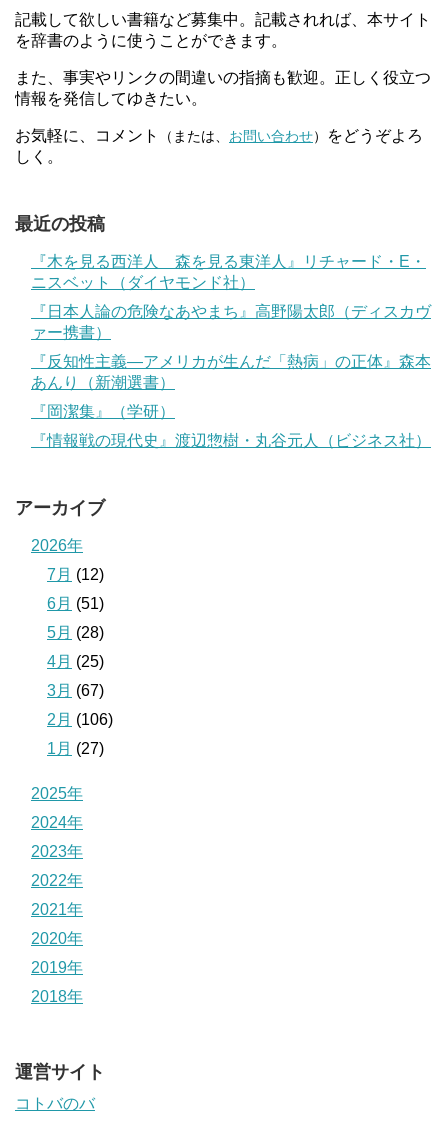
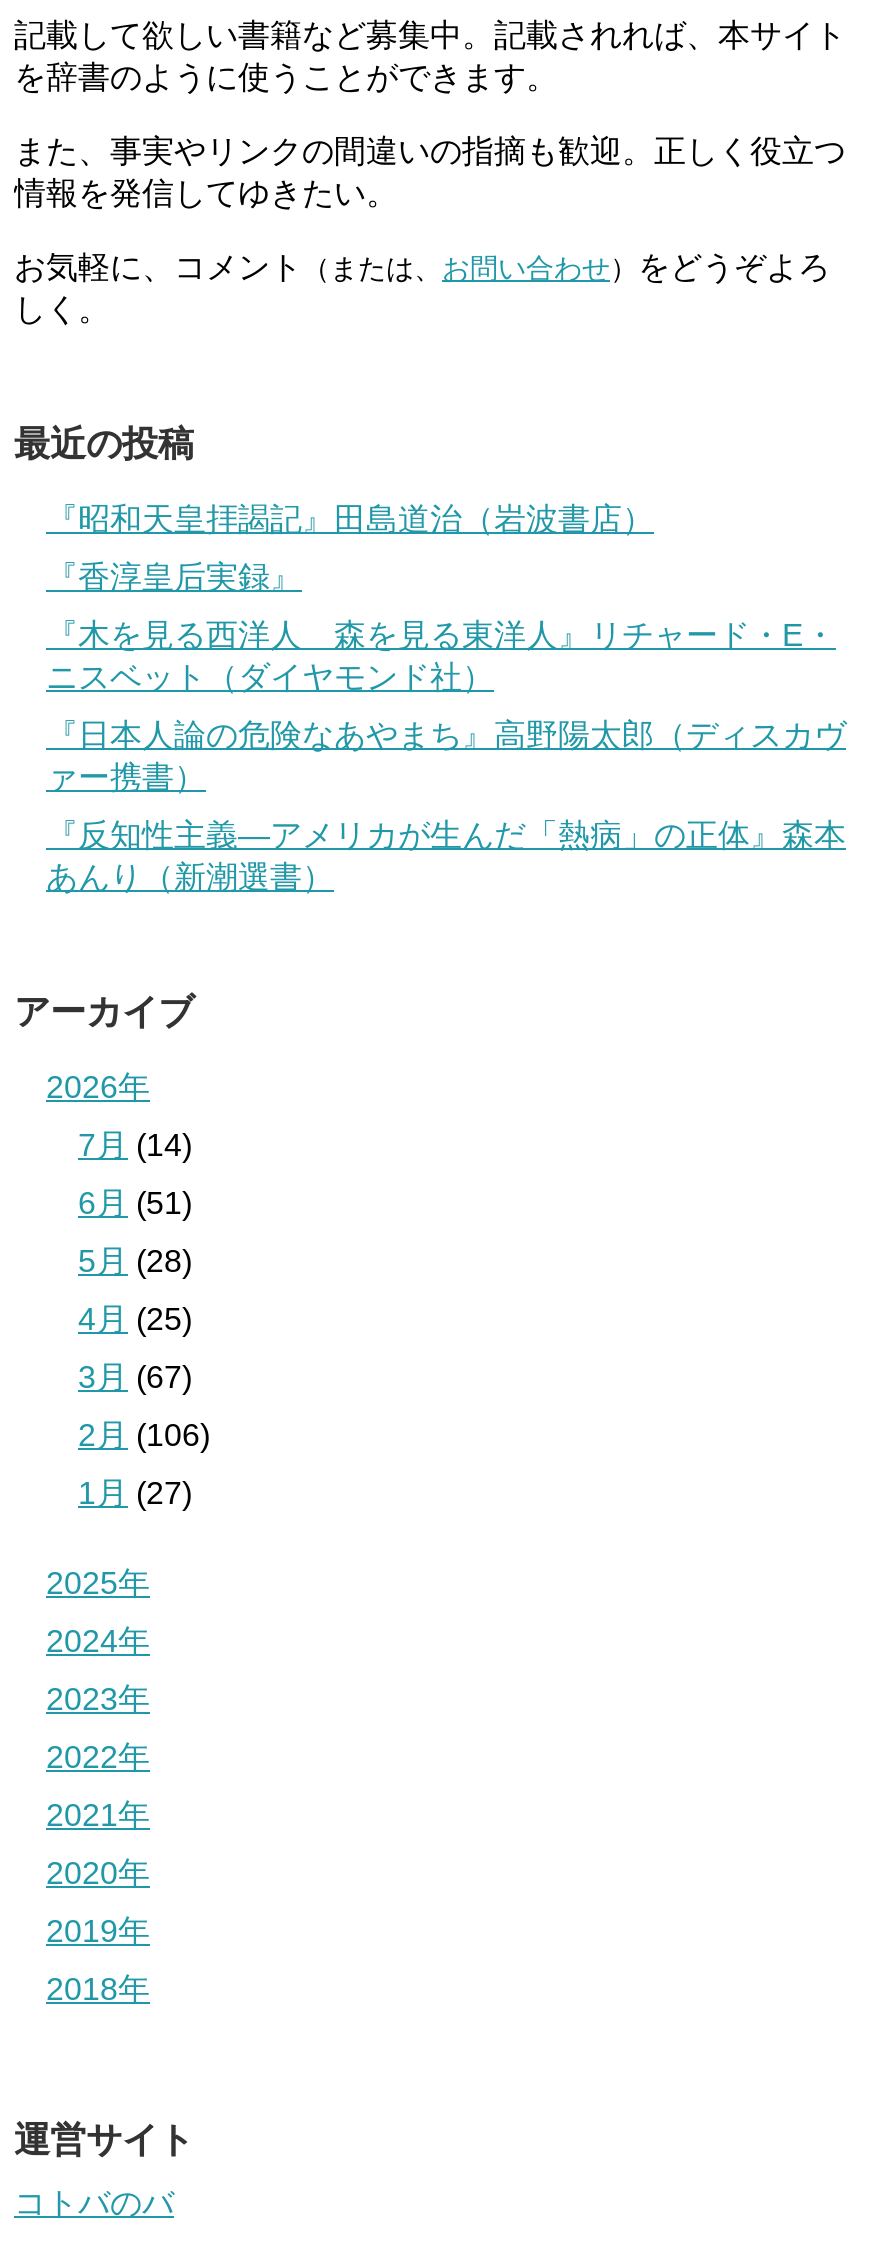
+ 『昭和天皇拝謁記』田島道治（岩波書店）
+ 『香淳皇后実録』

moved down: 『木を見る西洋人 森を見る東洋人』リチャード・E・ | ニスベット（ダイヤモンド社） | 『日本人論の危険なあやまち』高野陽太郎（ディスカヴ | ァー携書） | 『反知性主義―アメリカが生んだ「熱病」の正体』森本 | あんり（新潮選書）

- 『岡潔集』（学研）
- 『情報戦の現代史』渡辺惣樹・丸谷元人（ビジネス社）

- 7月(12)
+ 7月(14)
